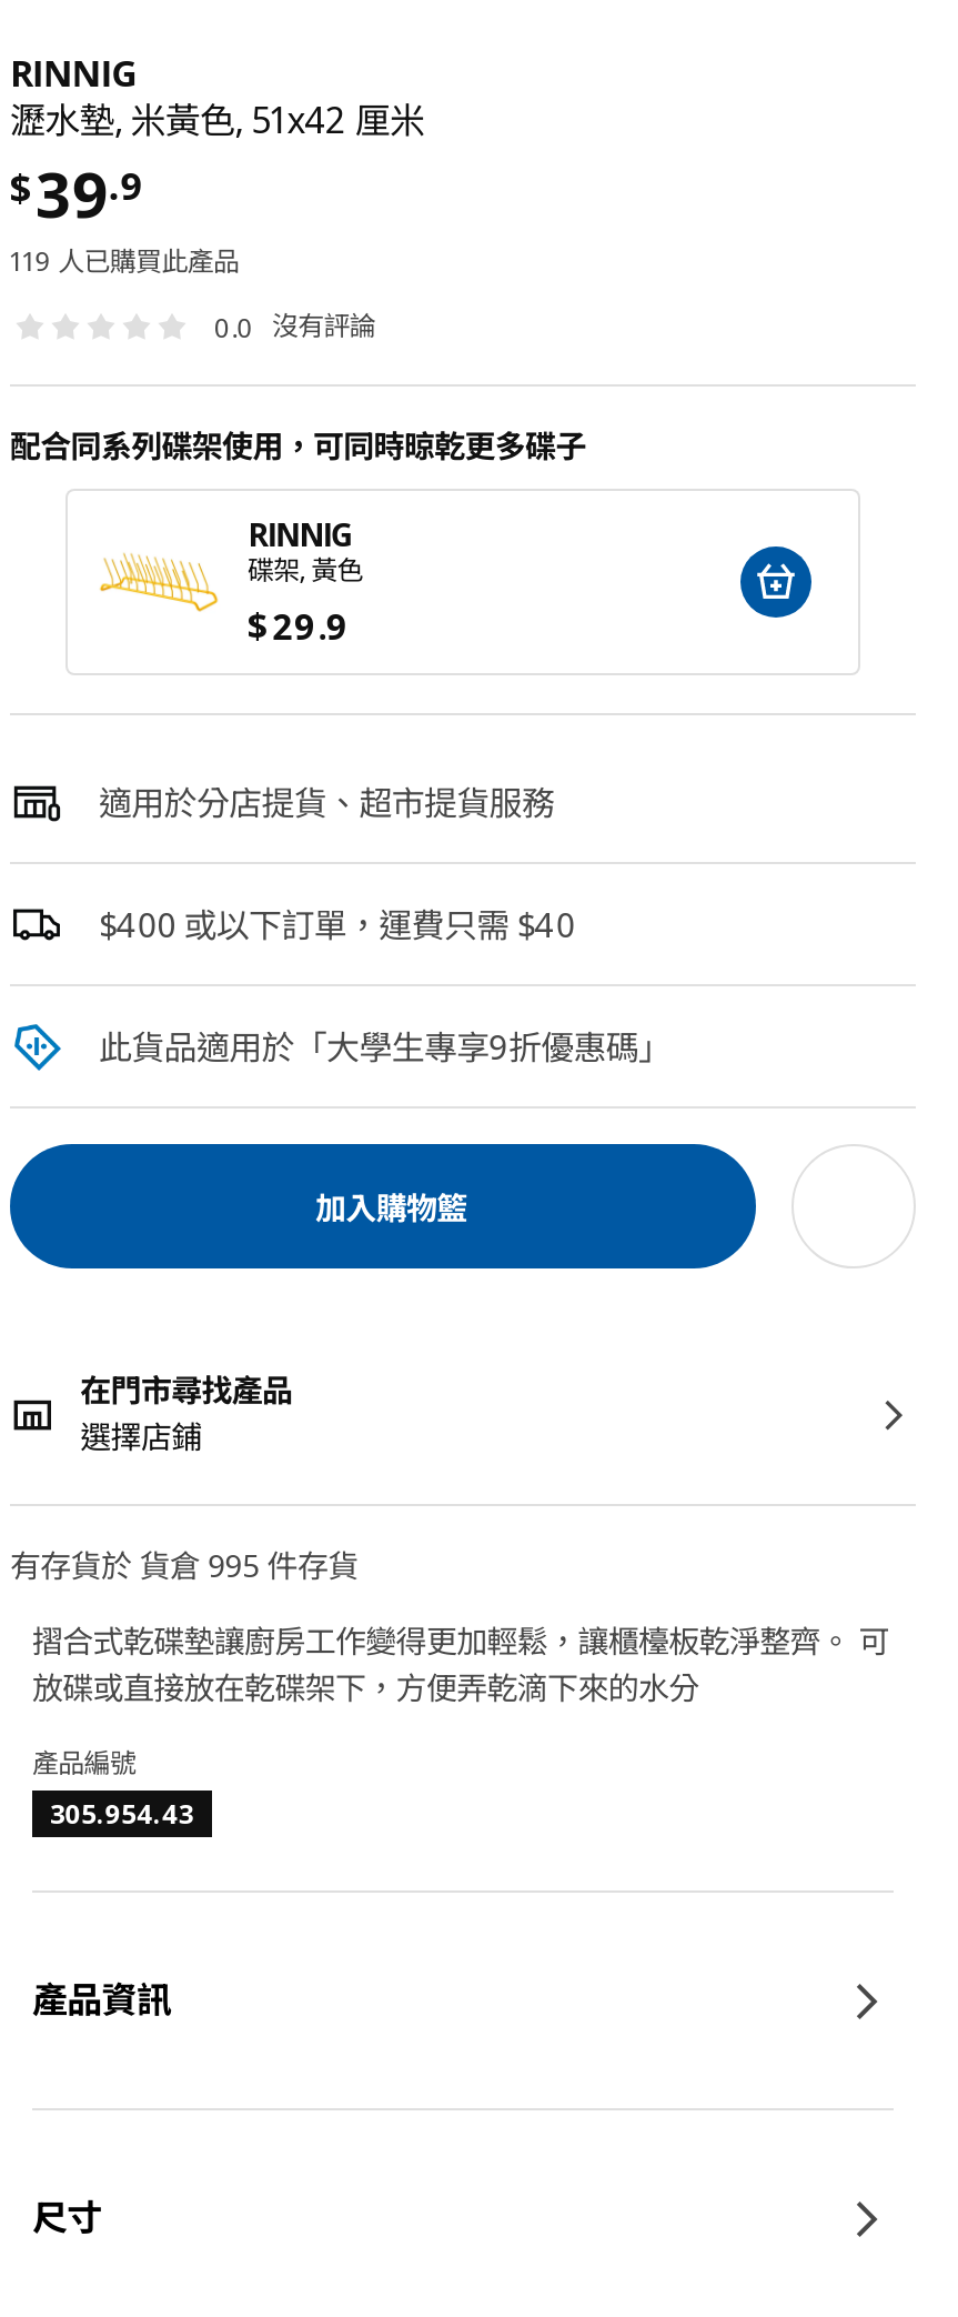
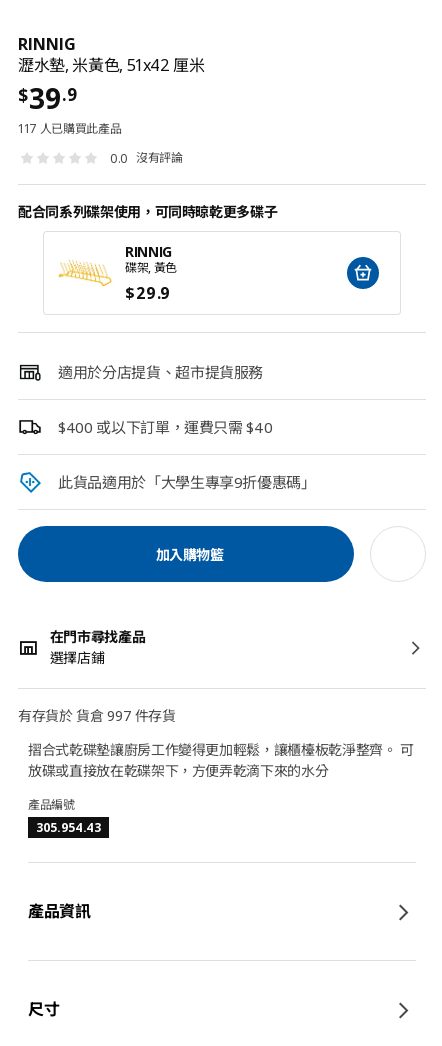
- 119 人已購買此產品
+ 117 人已購買此產品

- 有存貨於 貨倉 995 件存貨
+ 有存貨於 貨倉 997 件存貨
